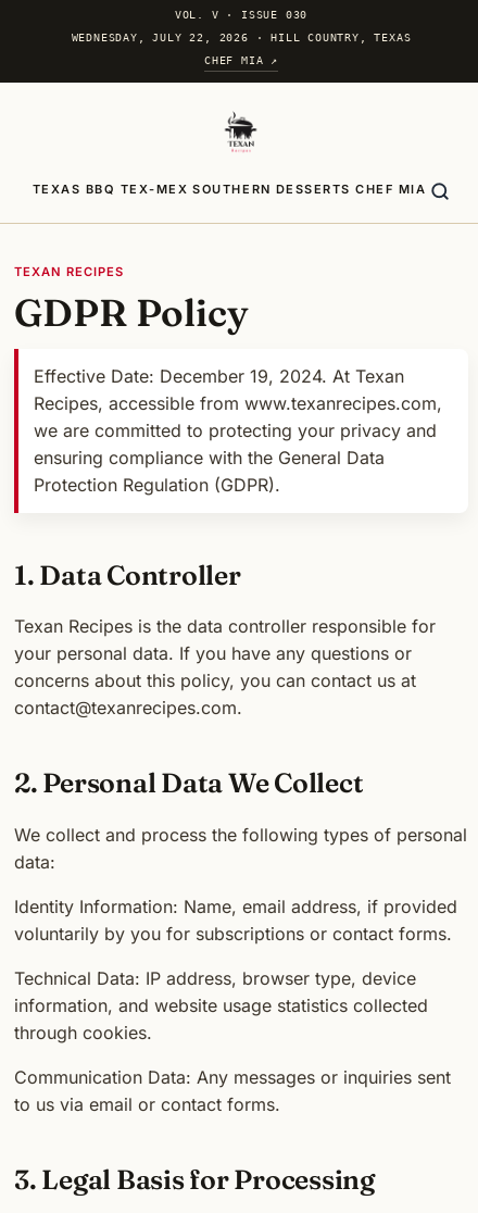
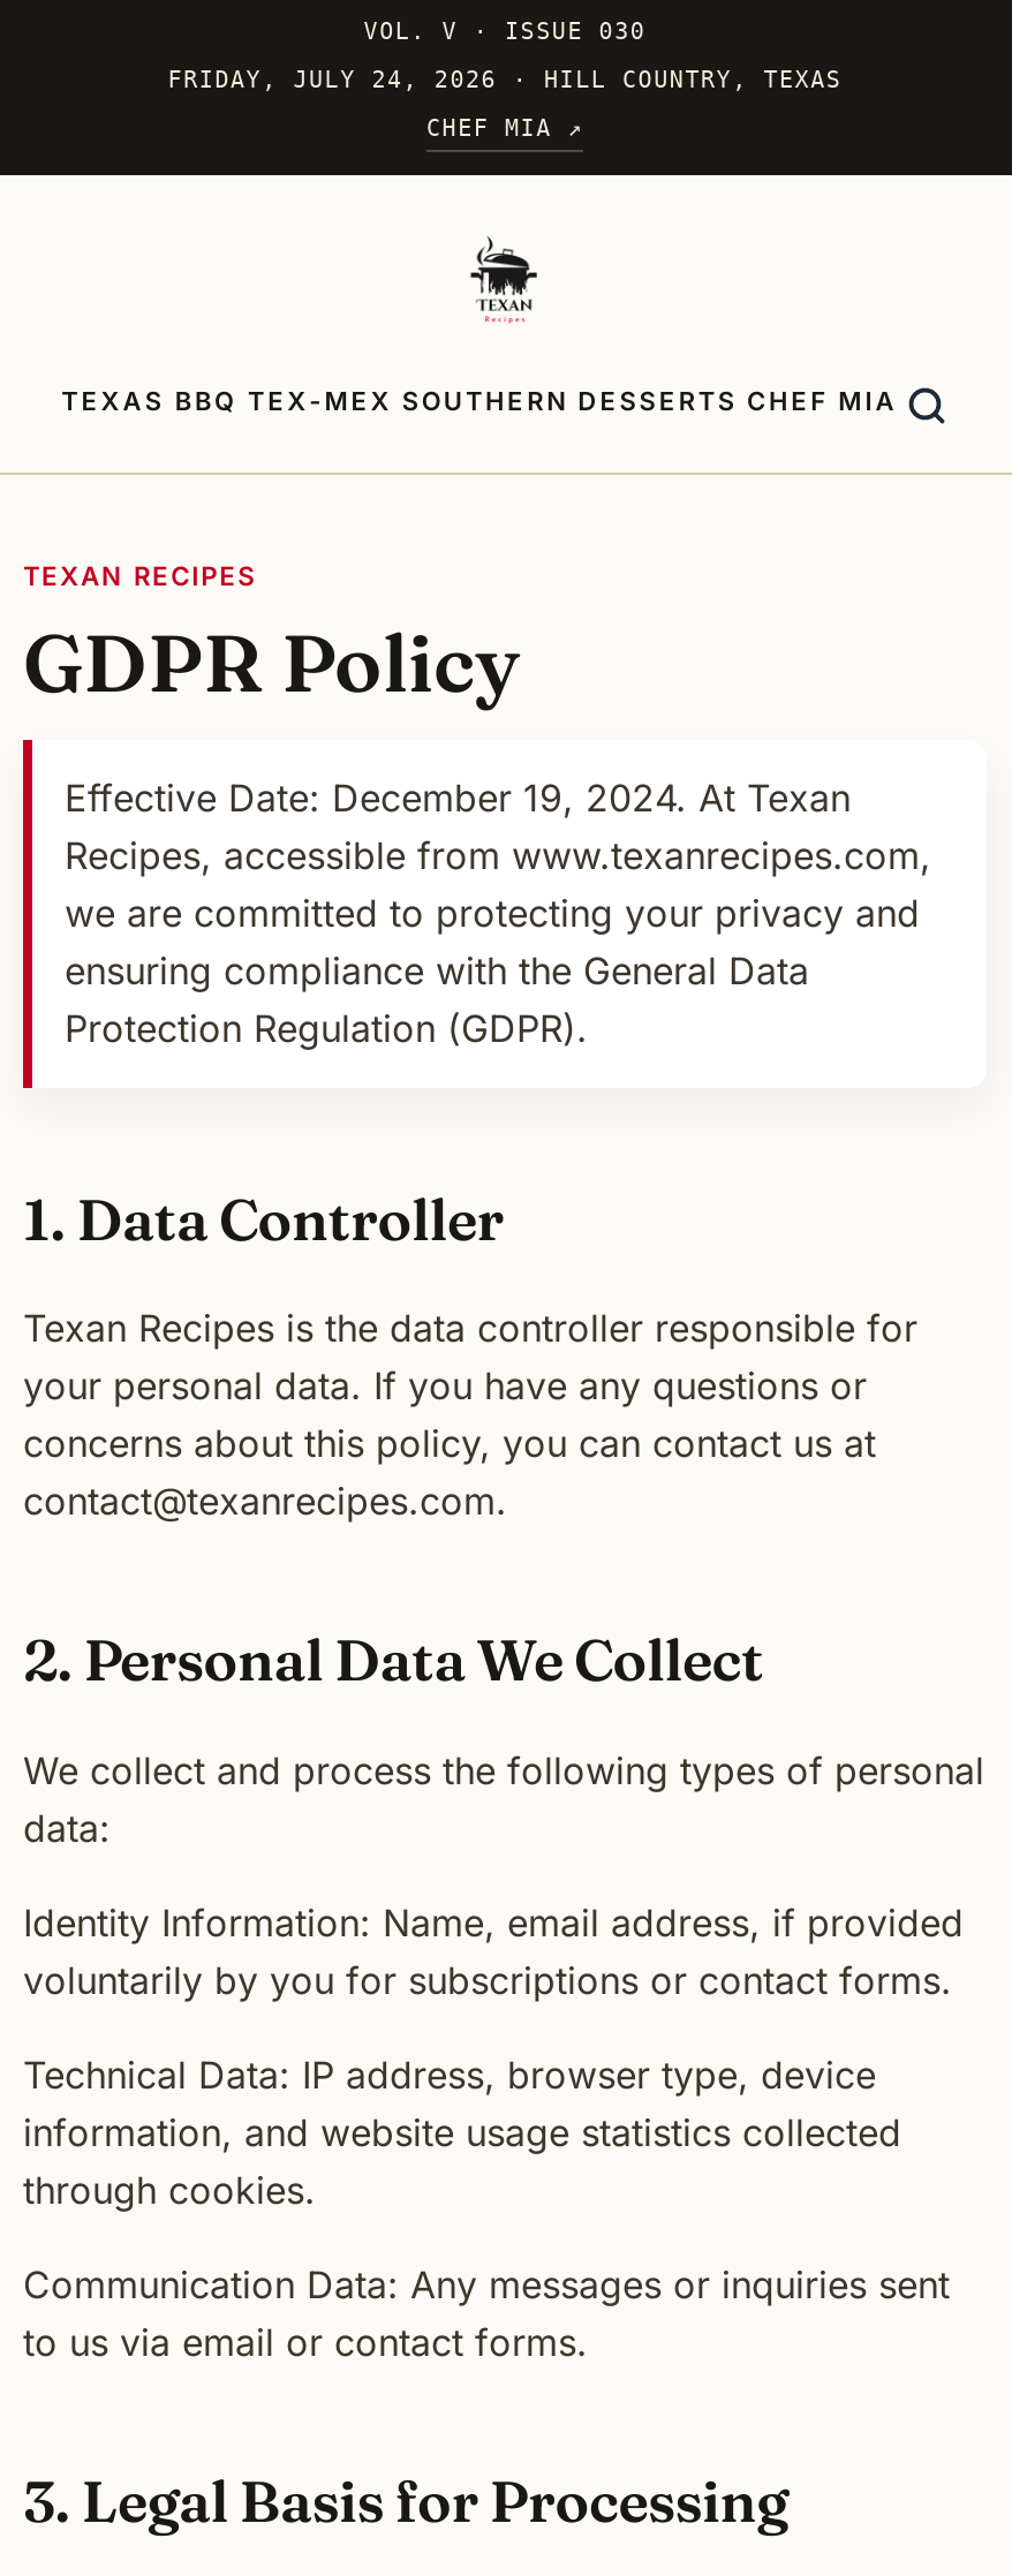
- WEDNESDAY, JULY 22, 2026 · HILL COUNTRY, TEXAS
+ FRIDAY, JULY 24, 2026 · HILL COUNTRY, TEXAS
